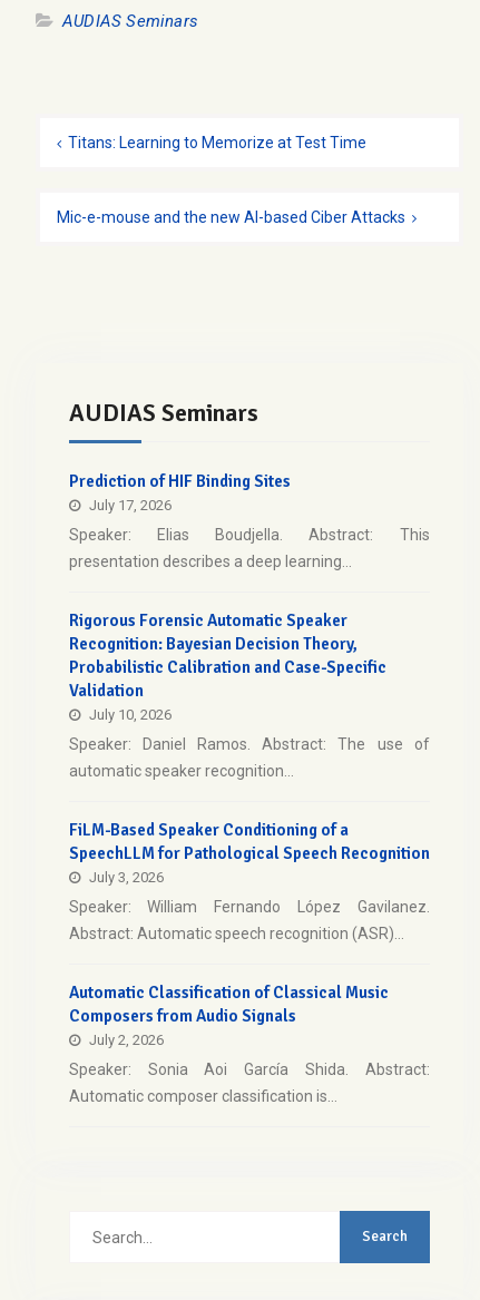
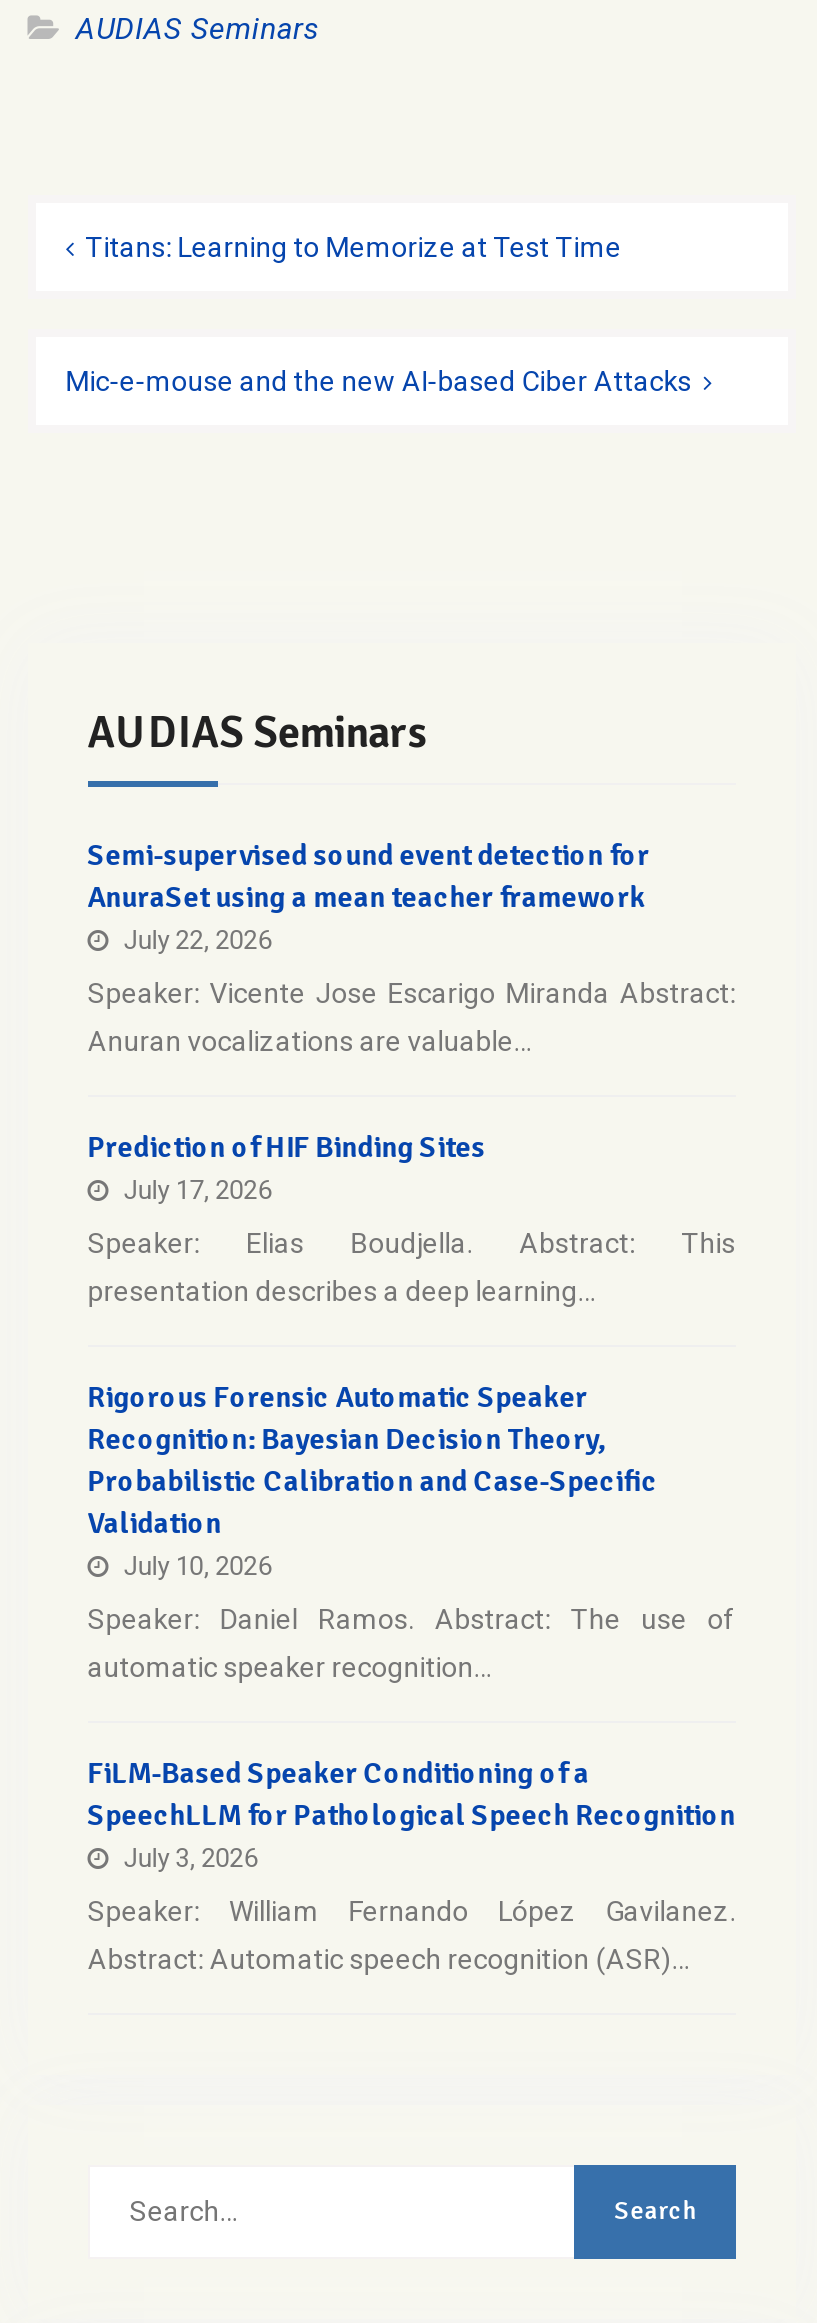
+ Semi-supervised sound event detection for
+ AnuraSet using a mean teacher framework
+ July 22, 2026
+ Speaker: Vicente Jose Escarigo Miranda Abstract:
+ Anuran vocalizations are valuable…

moved down: Prediction of HIF Binding Sites | July 17, 2026 | Speaker: Elias Boudjella. Abstract: This | ... | Speaker: William Fernando López Gavilanez. | Abstract: Automatic speech recognition (ASR)…

- Automatic Classification of Classical Music
- Composers from Audio Signals
- July 2, 2026
- Speaker: Sonia Aoi García Shida. Abstract:
- Automatic composer classification is…
